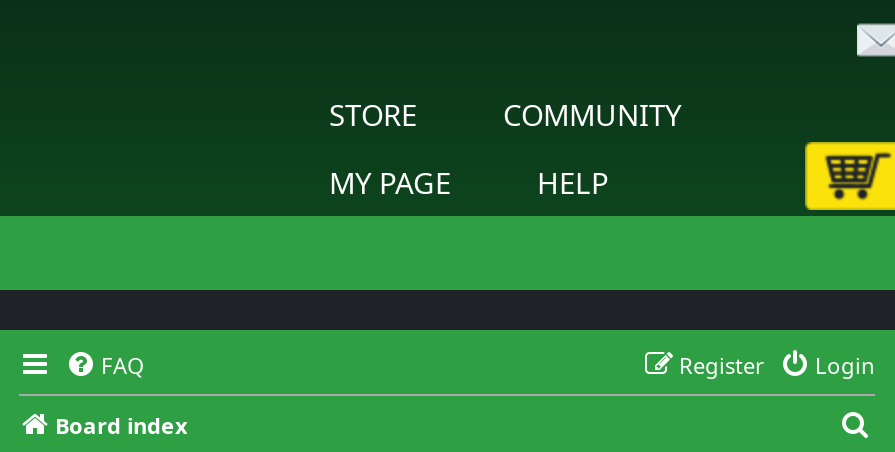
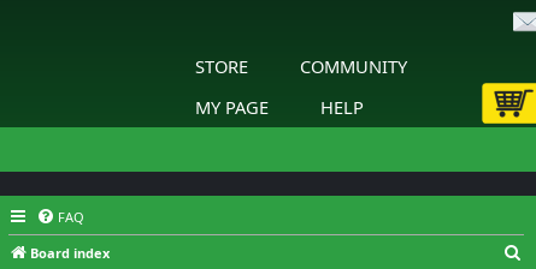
- Login
- Register
